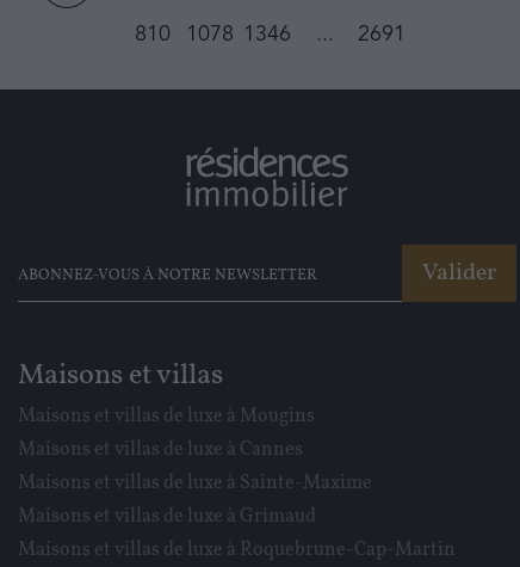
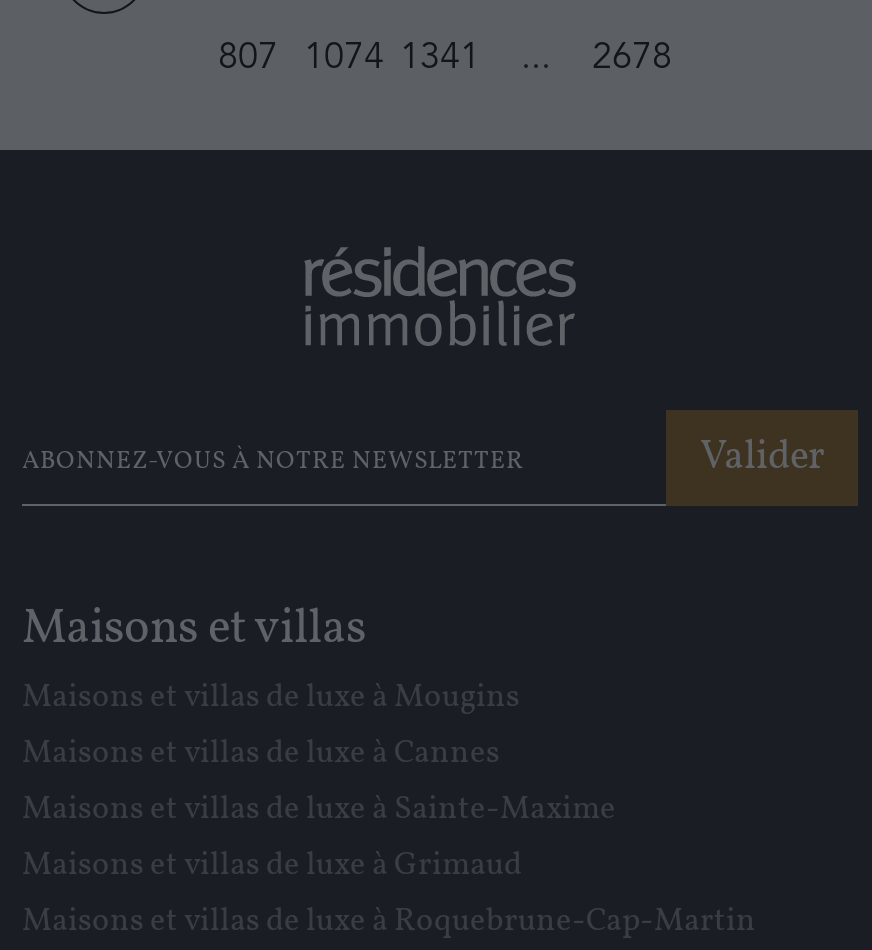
- 810
+ 807

- 1078 1346
+ 1074 1341

- 2691
+ 2678
